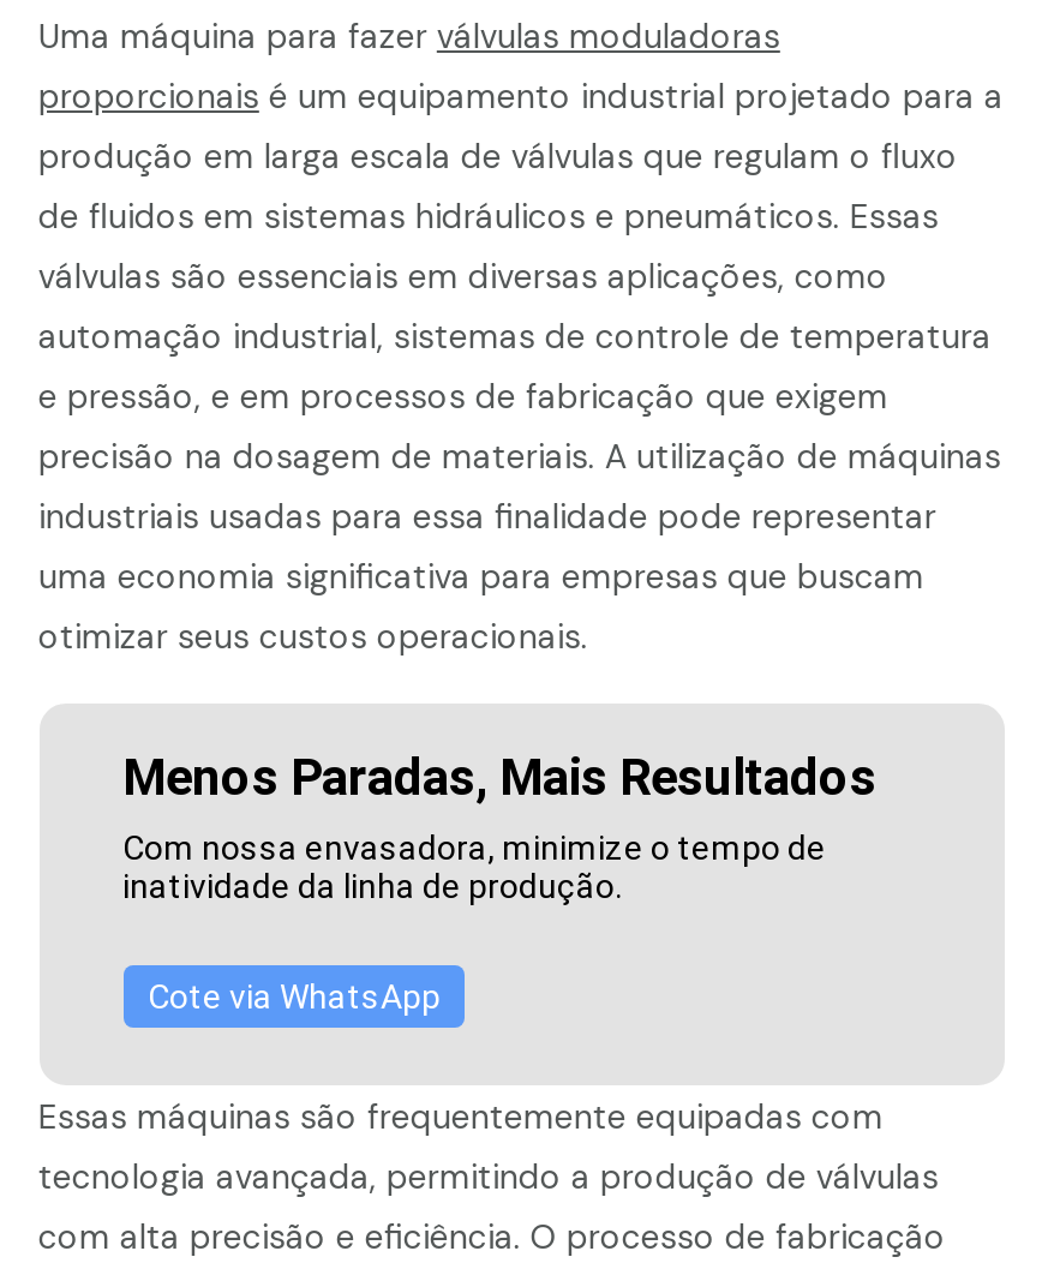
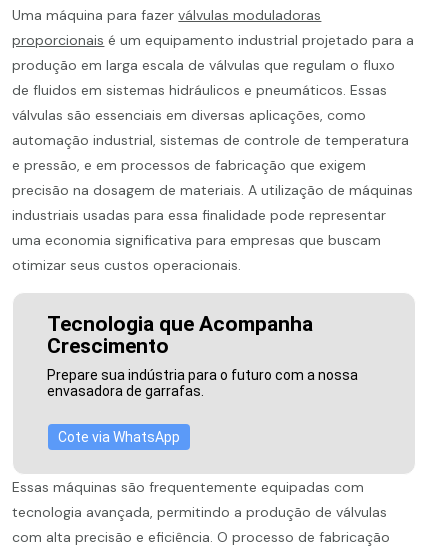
- Menos Paradas, Mais Resultados
- Com nossa envasadora, minimize o tempo de
- inatividade da linha de produção.
+ Tecnologia que Acompanha
+ Crescimento
+ Prepare sua indústria para o futuro com a nossa
+ envasadora de garrafas.
